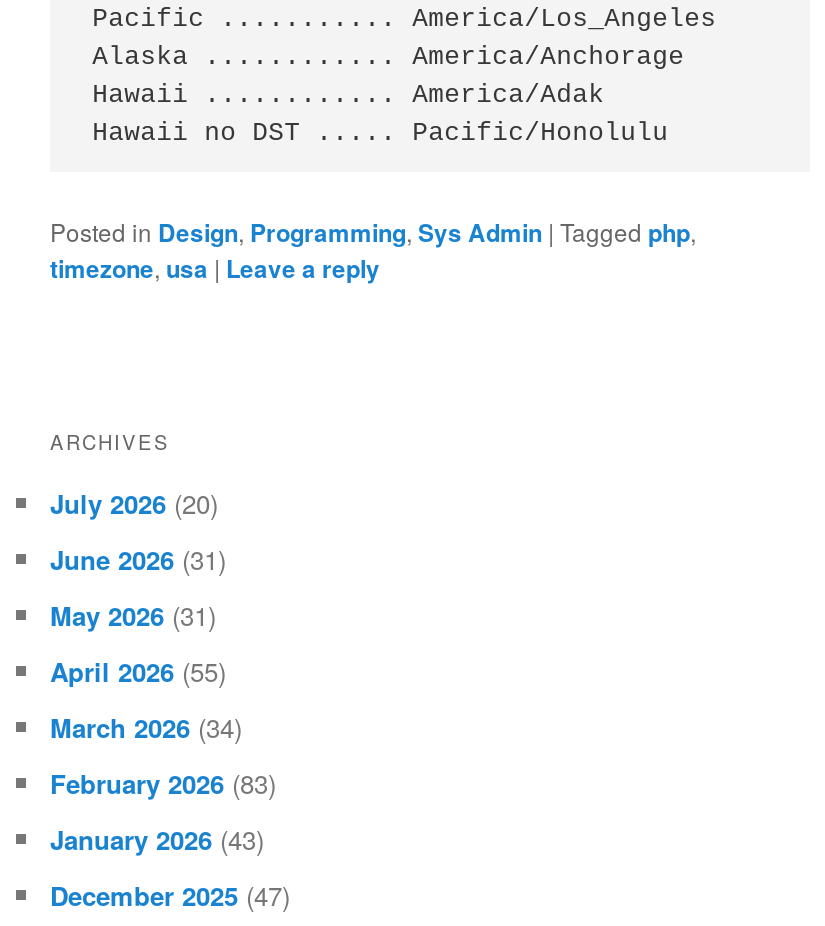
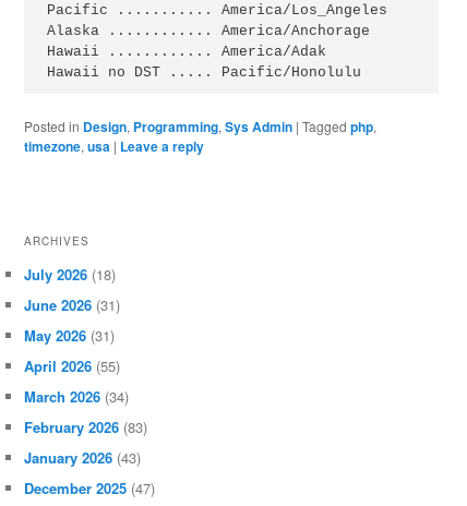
- July 2026 (20)
+ July 2026 (18)
